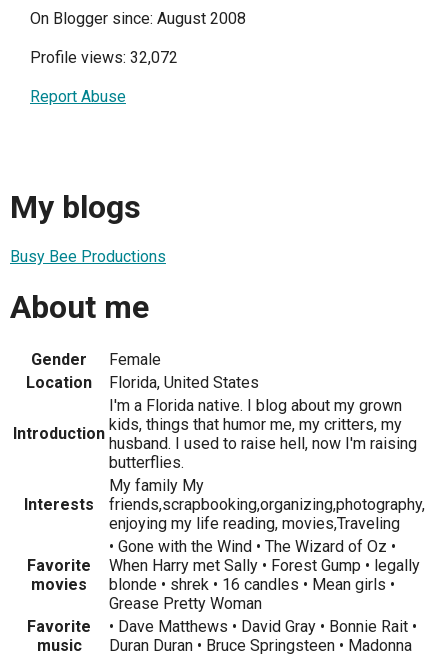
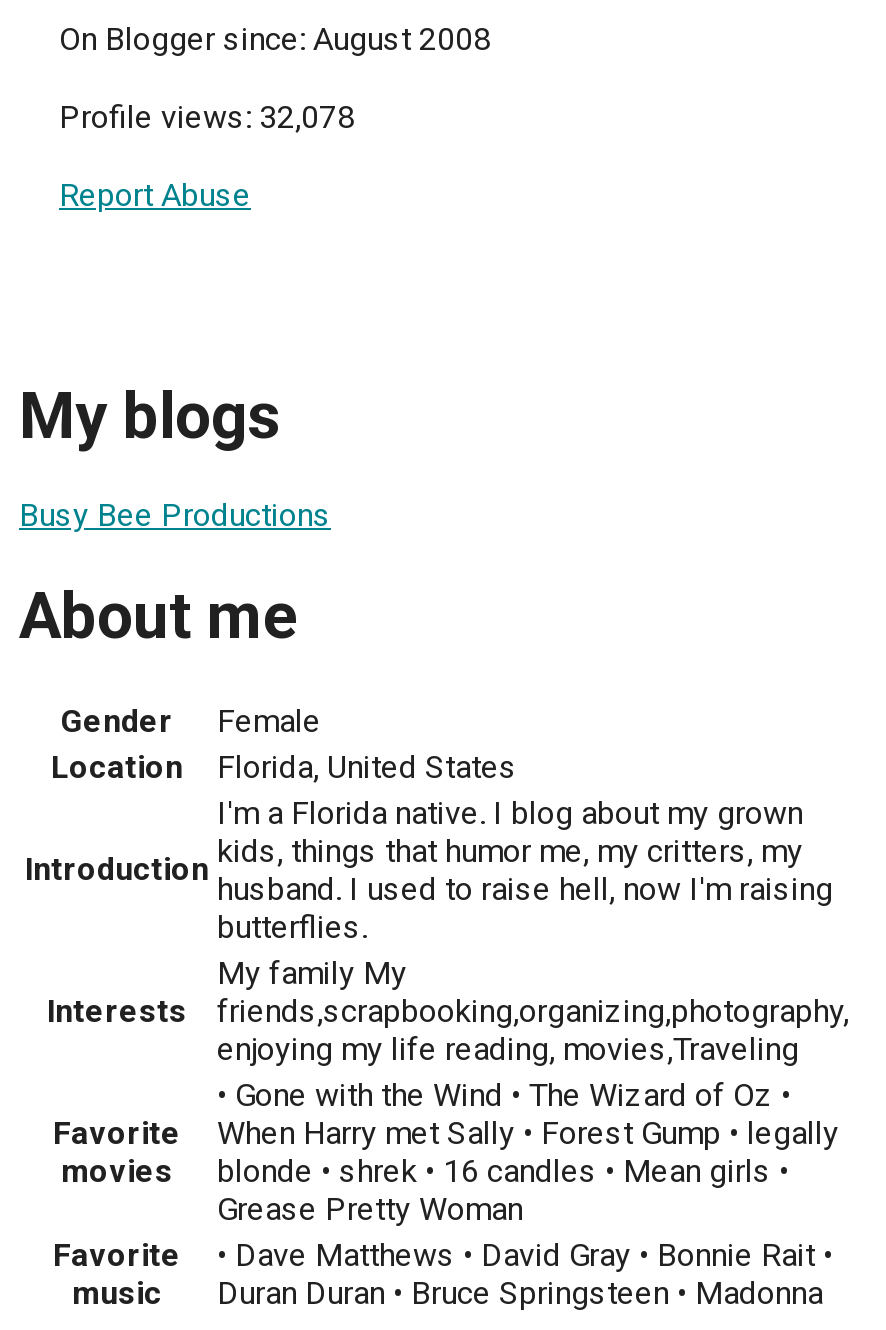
- Profile views: 32,072
+ Profile views: 32,078
